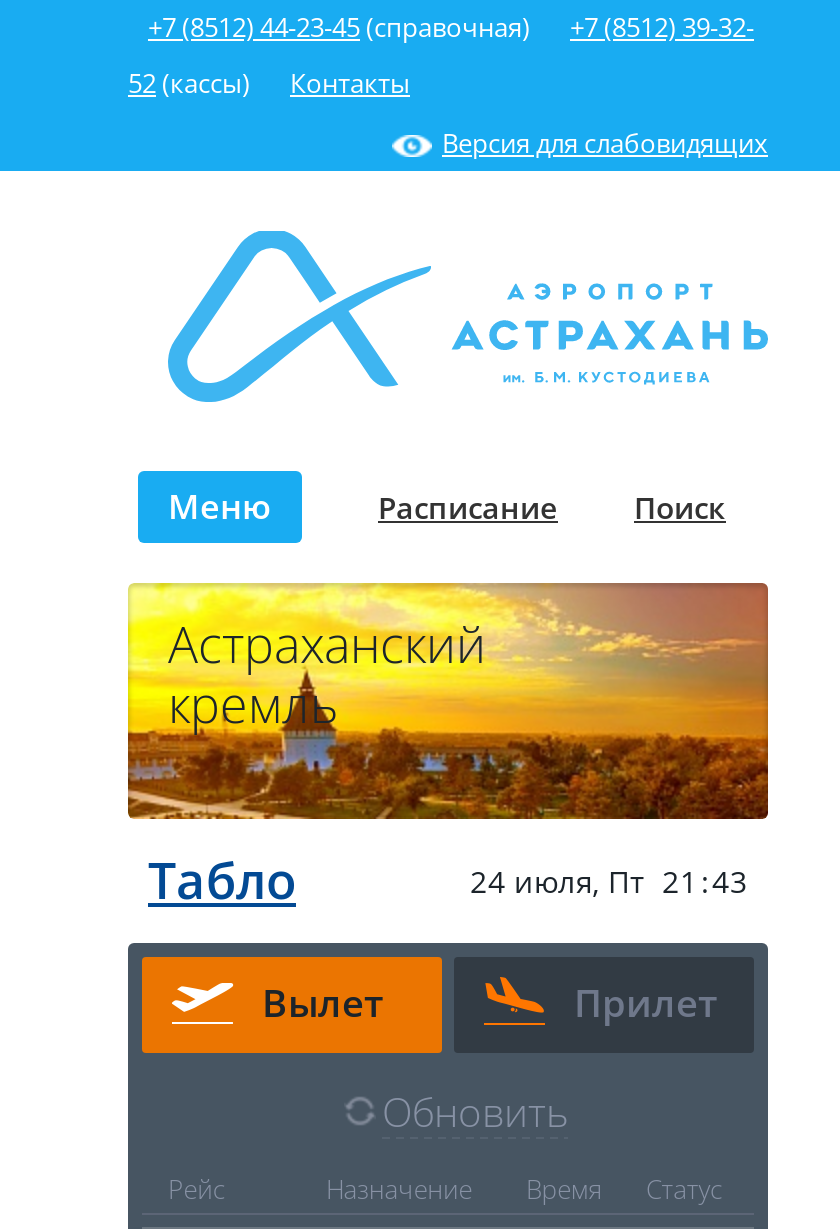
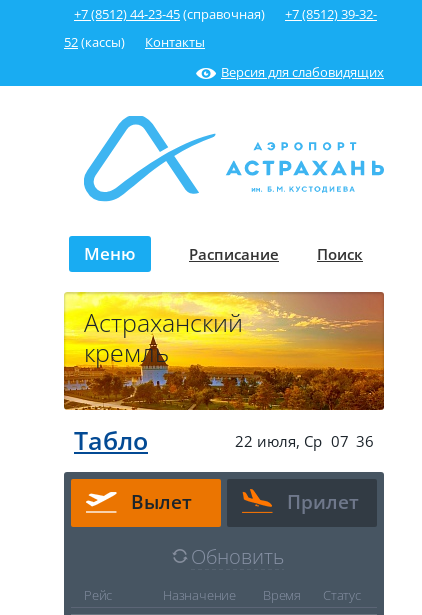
- 24 июля, Пт 21 43
+ 22 июля, Ср 07 : 36
